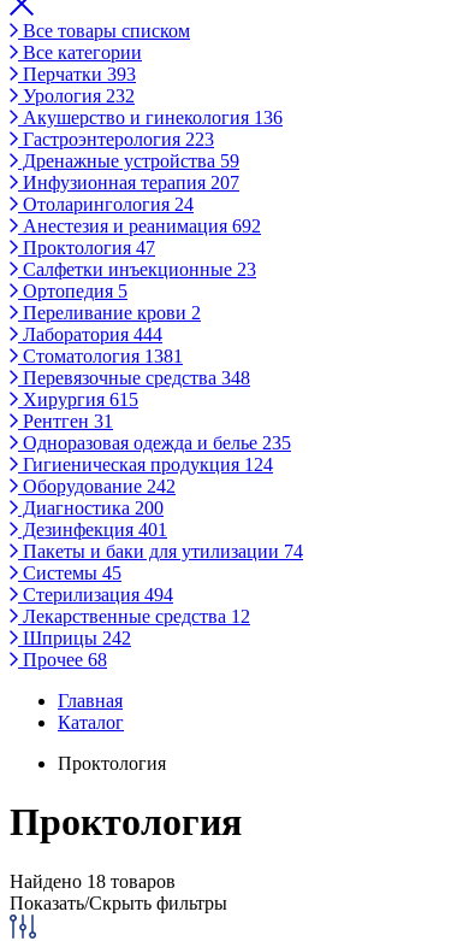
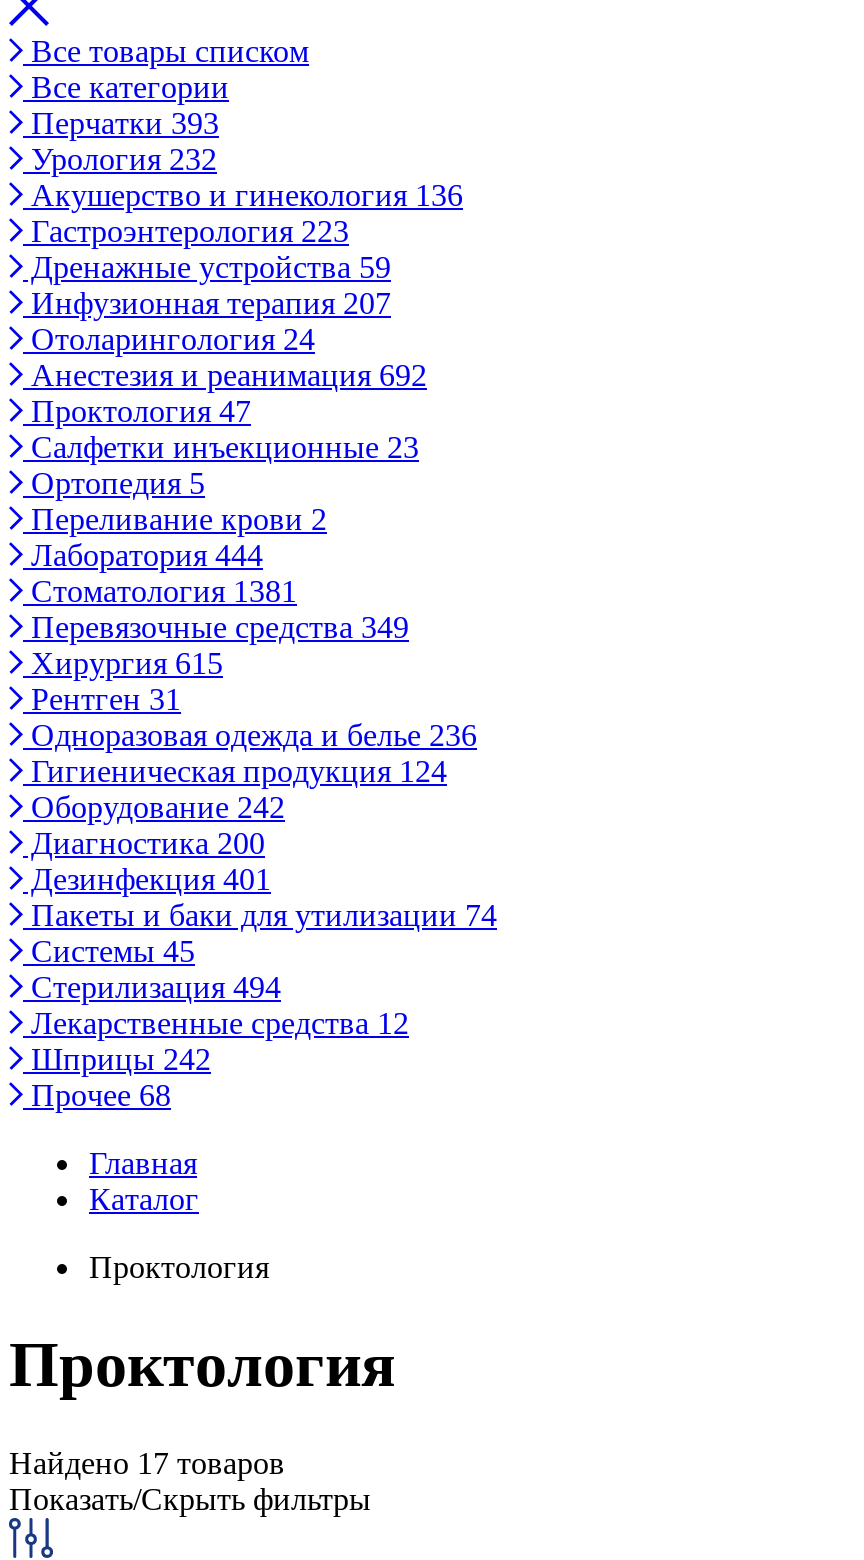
- Перевязочные средства 348
+ Перевязочные средства 349

- Одноразовая одежда и белье 235
+ Одноразовая одежда и белье 236

- Найдено 18 товаров
+ Найдено 17 товаров
